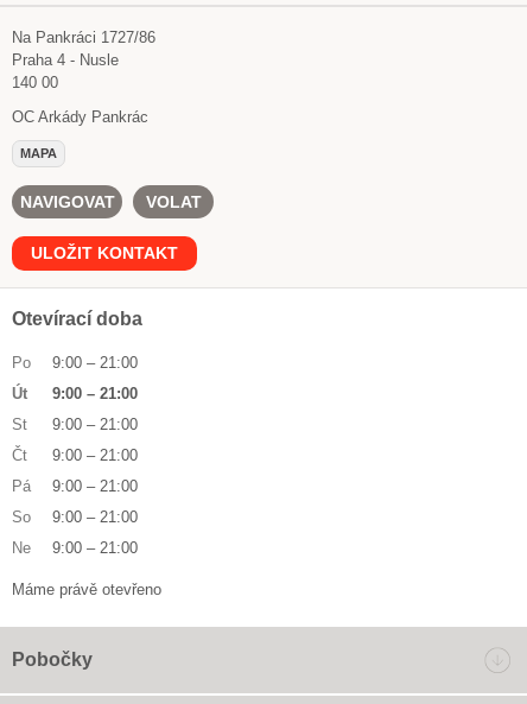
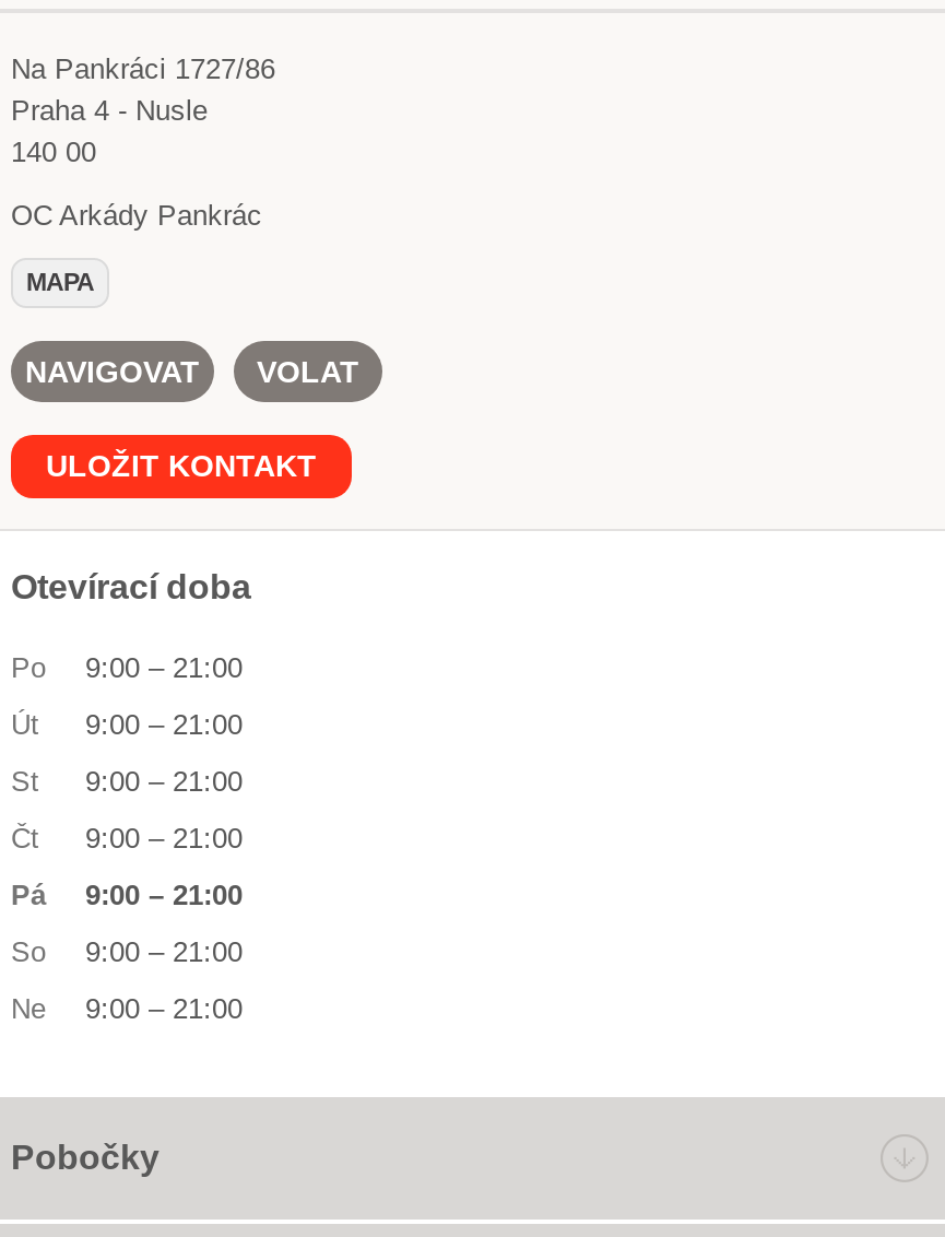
- Máme právě otevřeno
